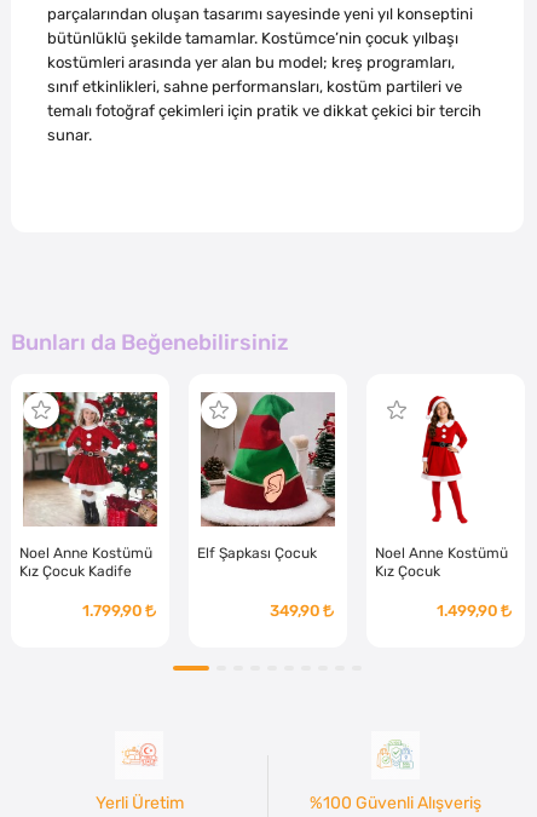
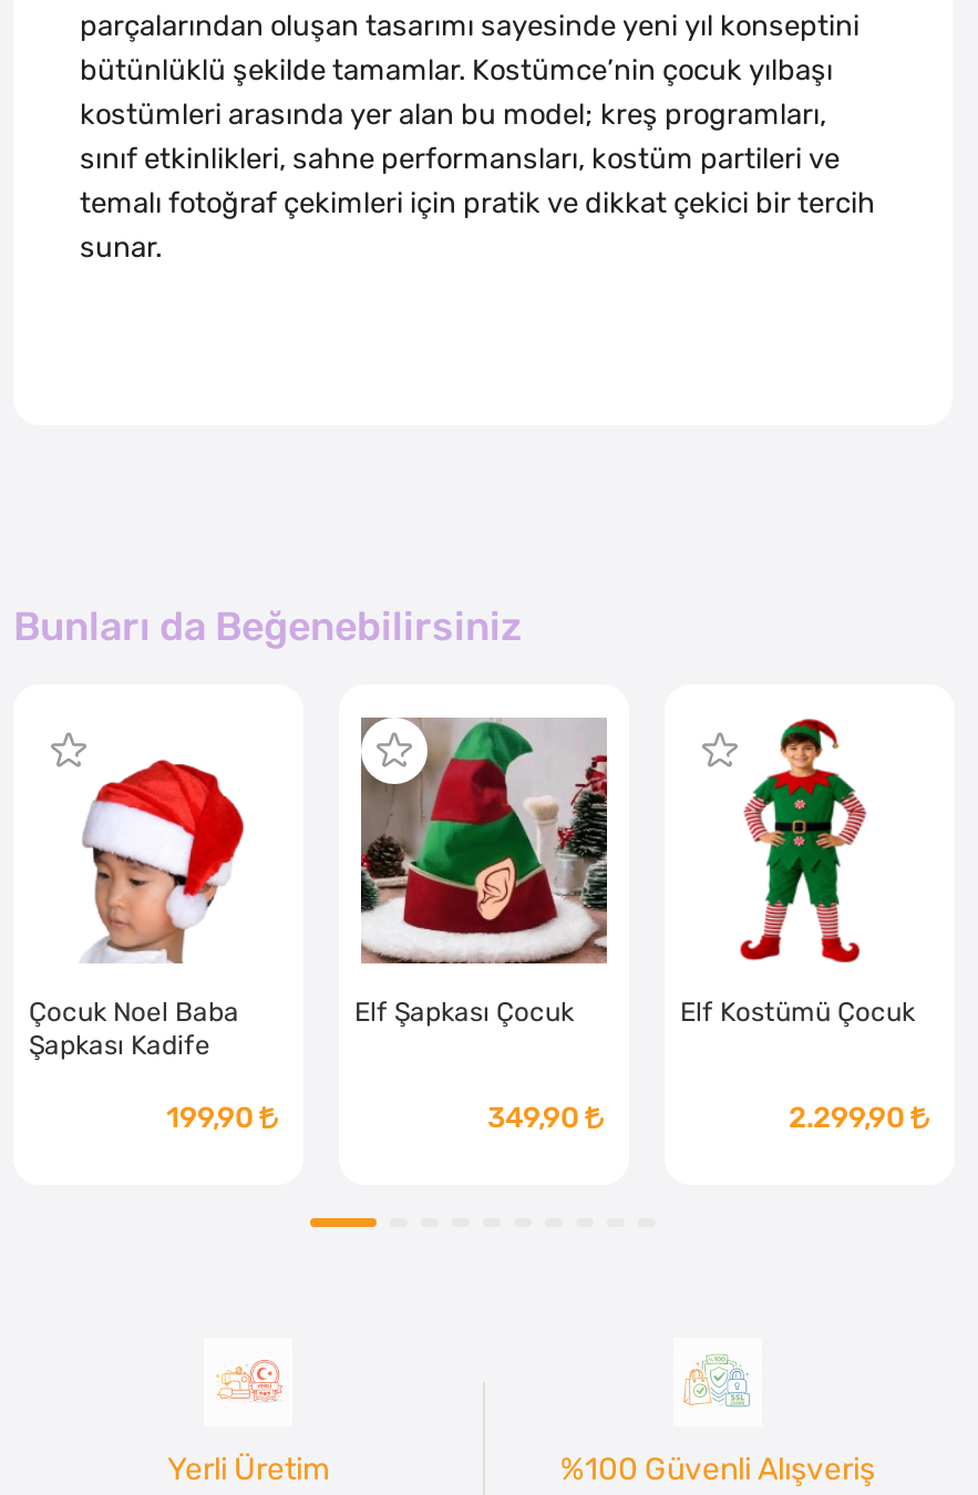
- [image]
- Noel Anne Kostümü
- Kız Çocuk Kadife
+ [image]
+ Çocuk Noel Baba
+ Şapkası Kadife

- [image]
- Noel Anne Kostümü
- Kız Çocuk
+ [image]
+ Elf Kostümü Çocuk

- 1.799,90
+ 199,90

- 1.499,90
+ 2.299,90
